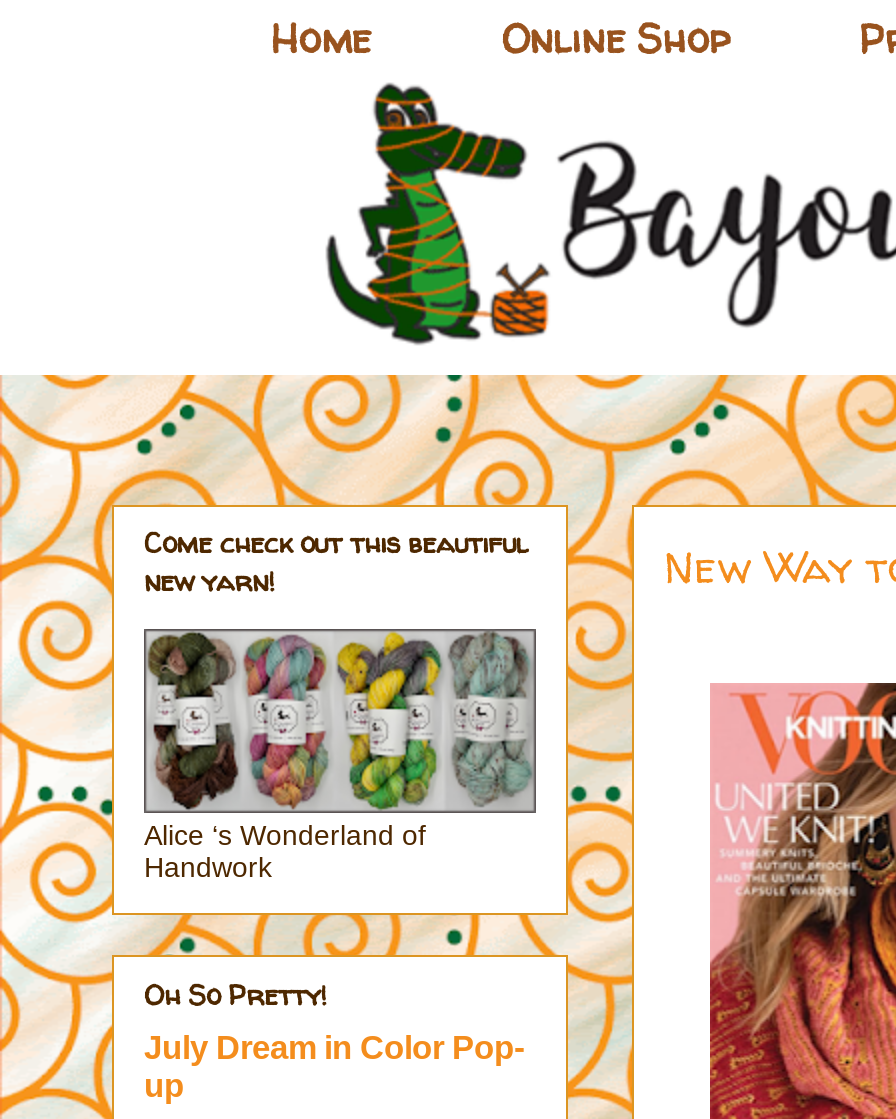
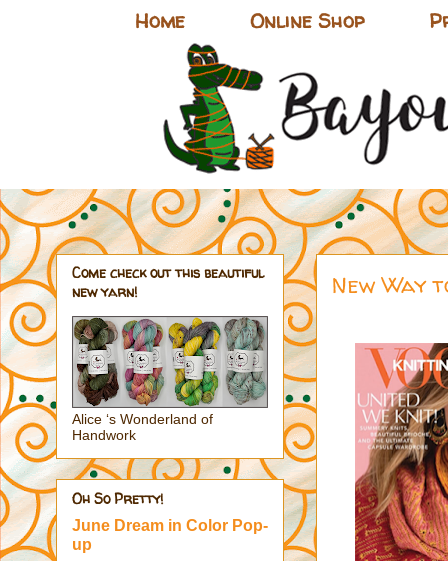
- July Dream in Color Pop-
+ June Dream in Color Pop-
